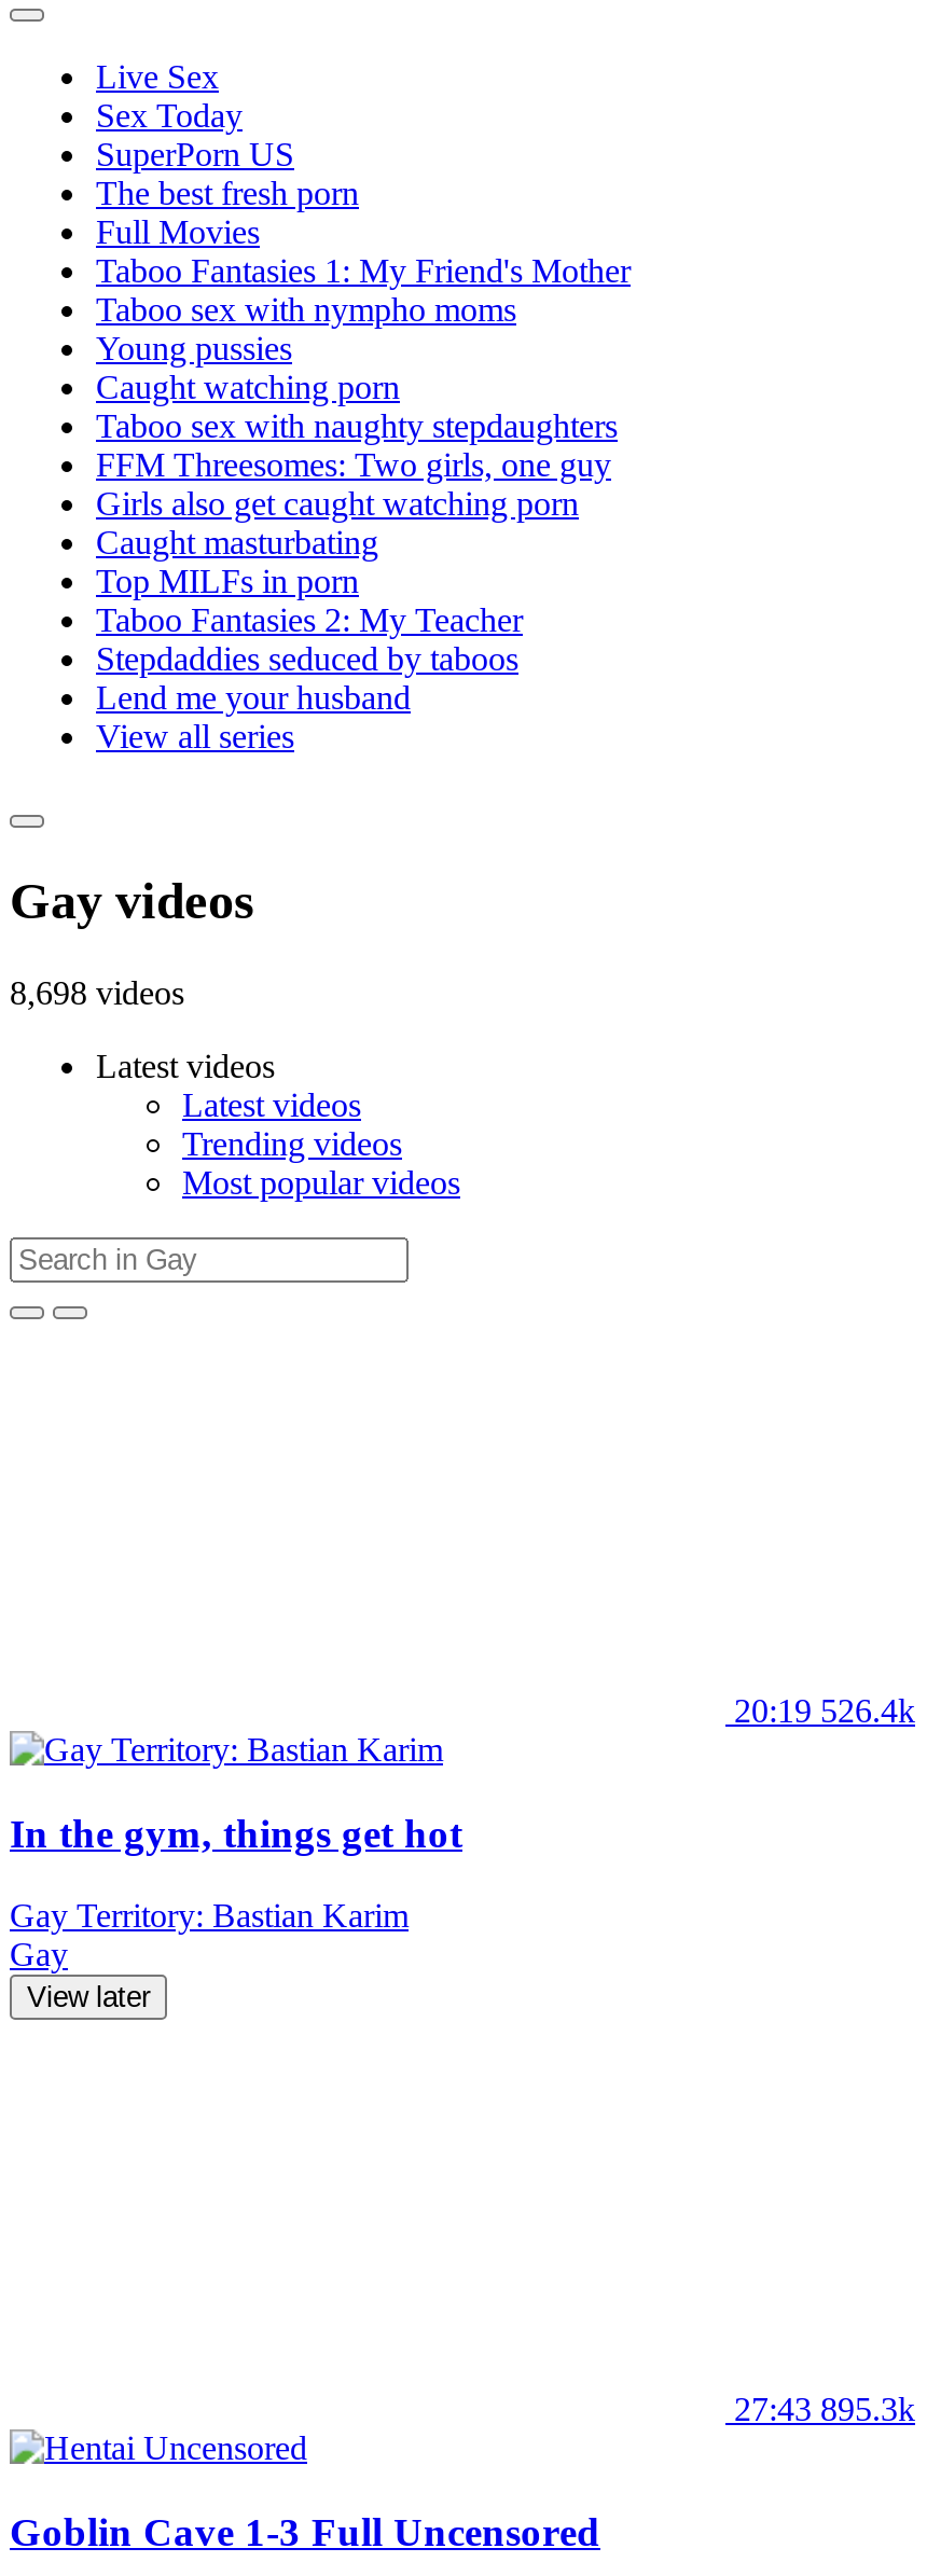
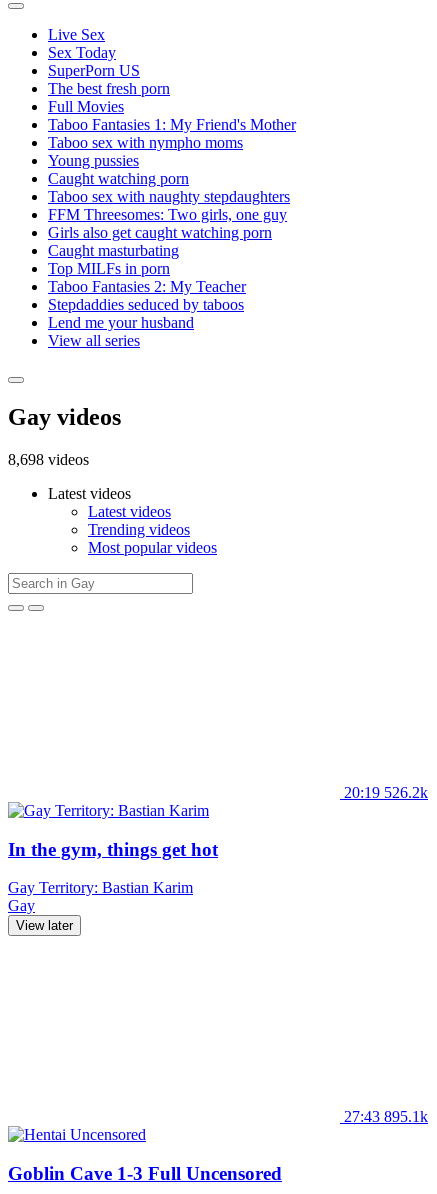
- 20:19 526.4k
+ 20:19 526.2k

- 27:43 895.3k
+ 27:43 895.1k
